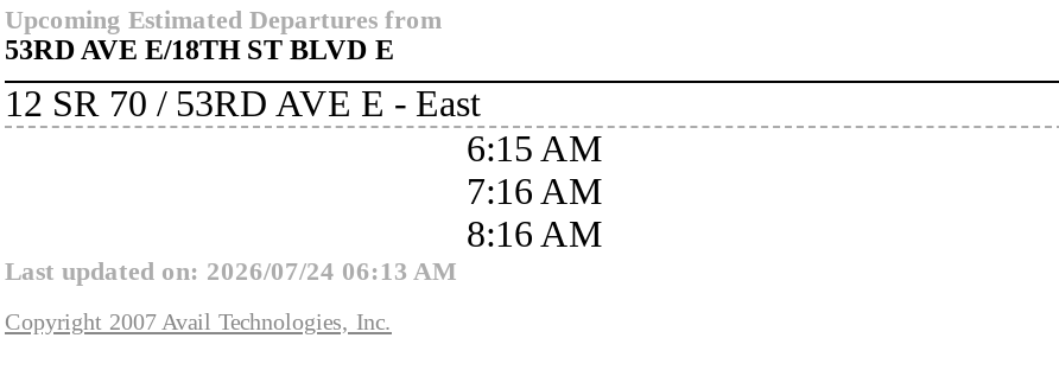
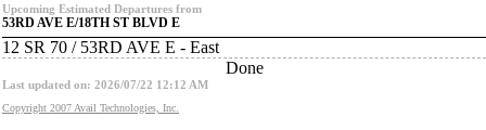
- 6:15 AM
- 7:16 AM
- 8:16 AM
- Last updated on: 2026/07/24 06:13 AM
+ Done
+ Last updated on: 2026/07/22 12:12 AM
